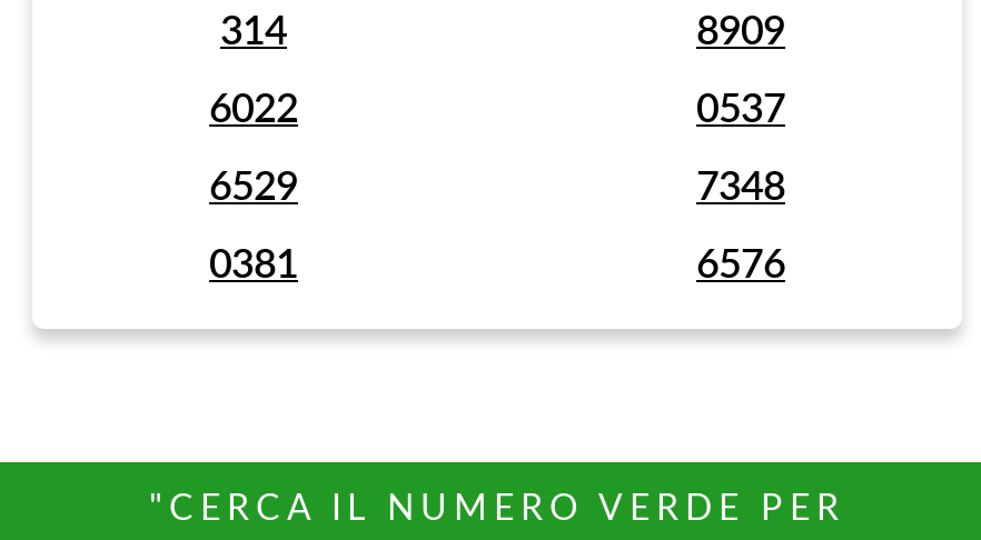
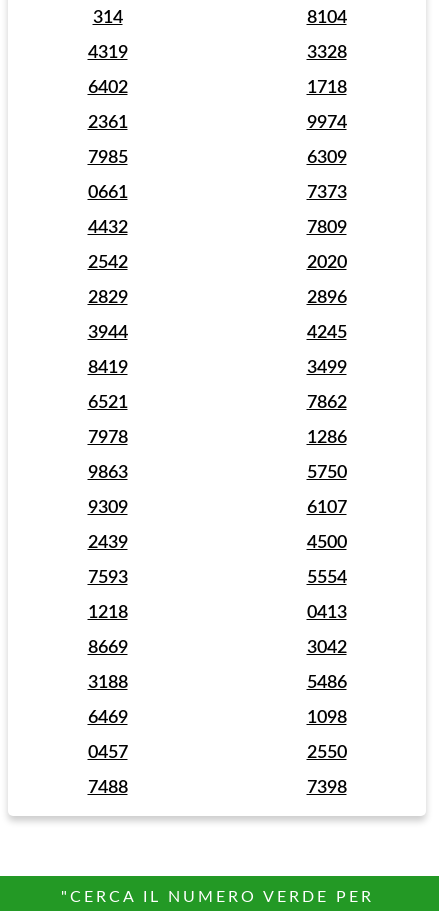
- 8909
- 6022
- 0537
- 6529
- 7348
- 0381
- 6576
+ 8104
+ 4319
+ 3328
+ 6402
+ 1718
+ 2361
+ 9974
+ 7985
+ 6309
+ 0661
+ 7373
+ 4432
+ 7809
+ 2542
+ 2020
+ 2829
+ 2896
+ 3944
+ 4245
+ 8419
+ 3499
+ 6521
+ 7862
+ 7978
+ 1286
+ 9863
+ 5750
+ 9309
+ 6107
+ 2439
+ 4500
+ 7593
+ 5554
+ 1218
+ 0413
+ 8669
+ 3042
+ 3188
+ 5486
+ 6469
+ 1098
+ 0457
+ 2550
+ 7488
+ 7398
